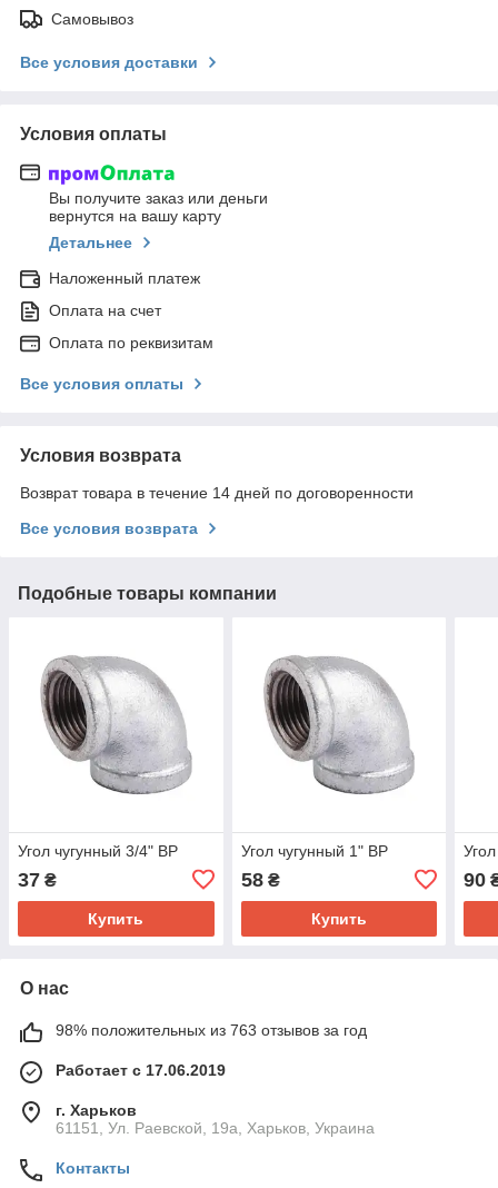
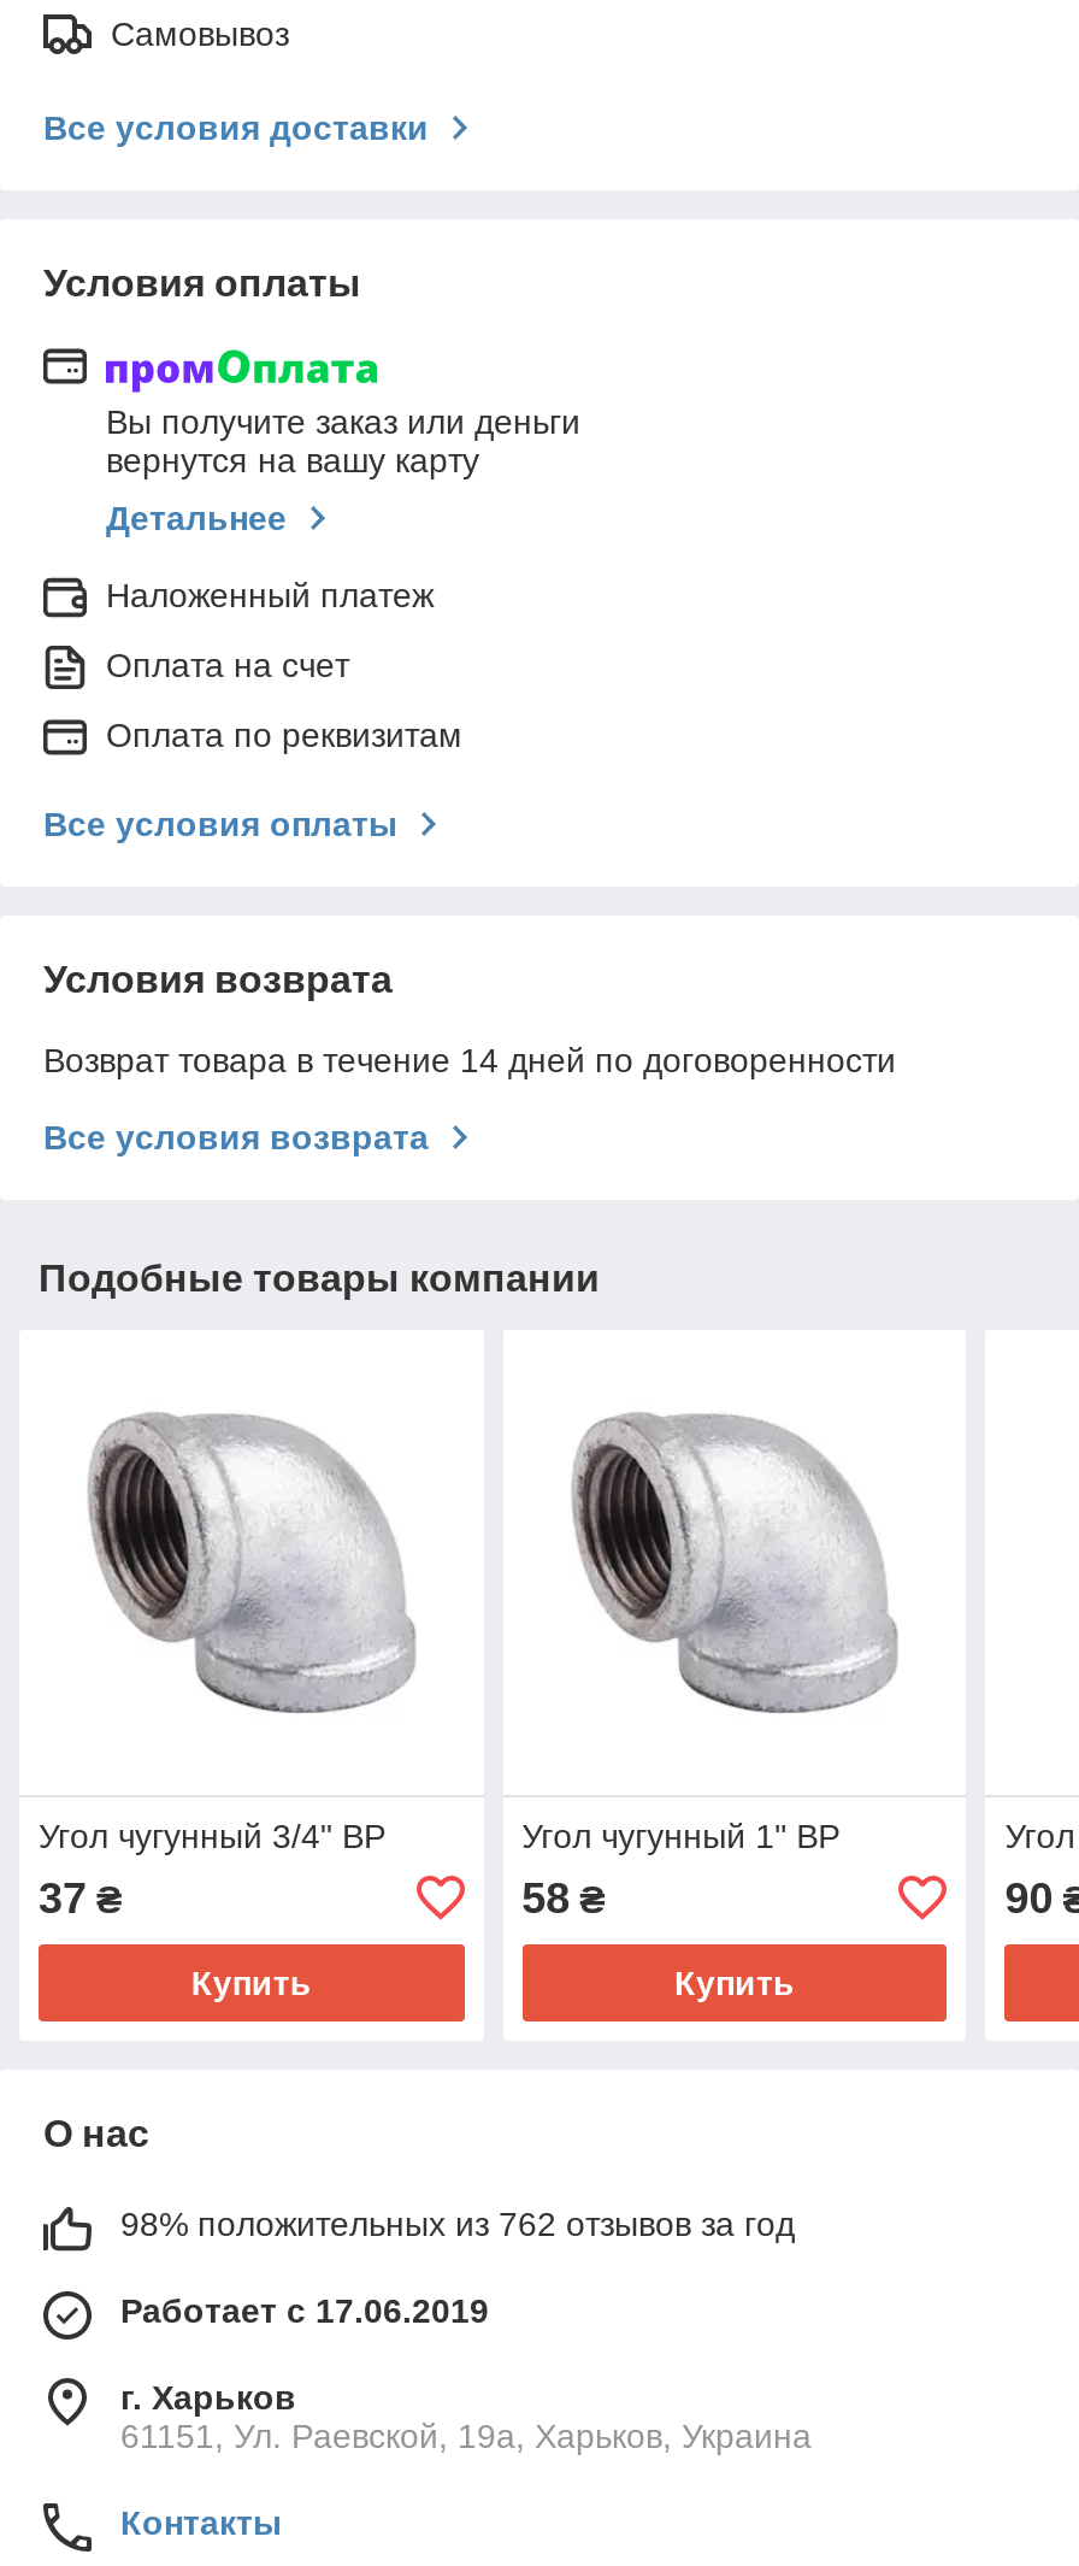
- 98% положительных из 763 отзывов за год
+ 98% положительных из 762 отзывов за год
